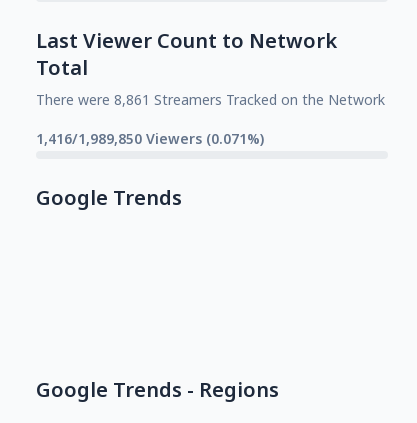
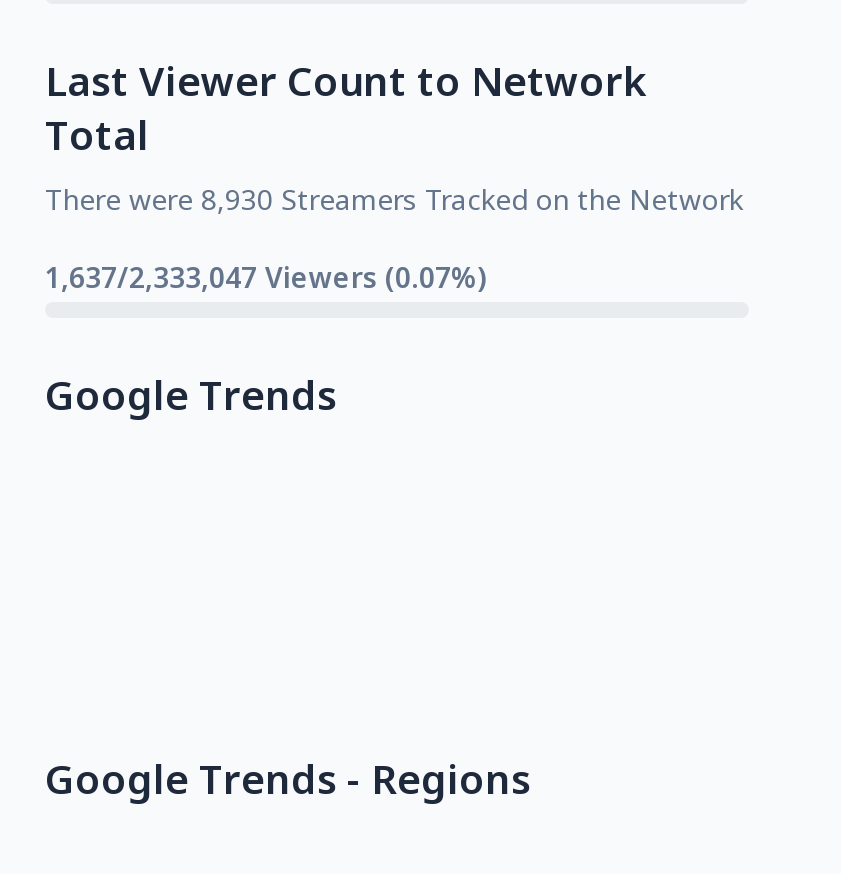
- There were 8,861 Streamers Tracked on the Network
+ There were 8,930 Streamers Tracked on the Network

- 1,416/1,989,850 Viewers (0.071%)
+ 1,637/2,333,047 Viewers (0.07%)
